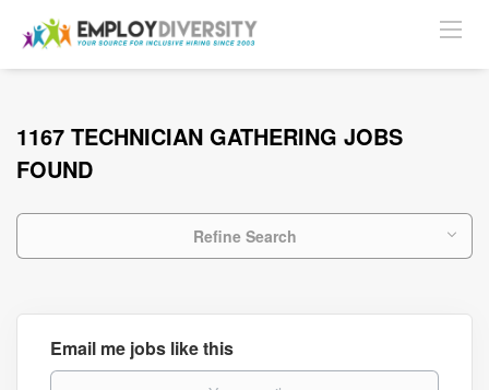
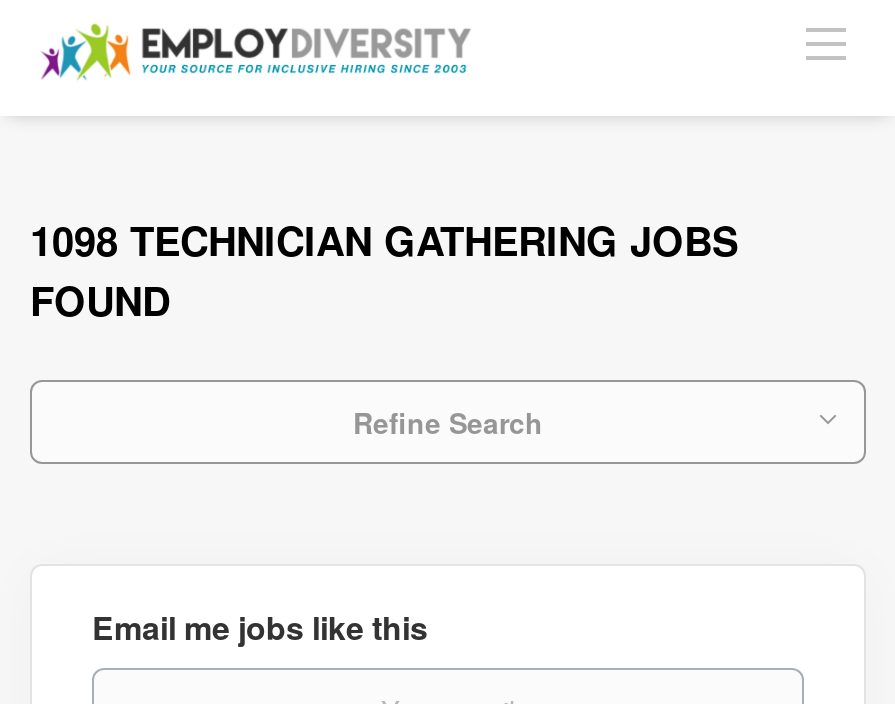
- 1167 TECHNICIAN GATHERING JOBS
+ 1098 TECHNICIAN GATHERING JOBS
